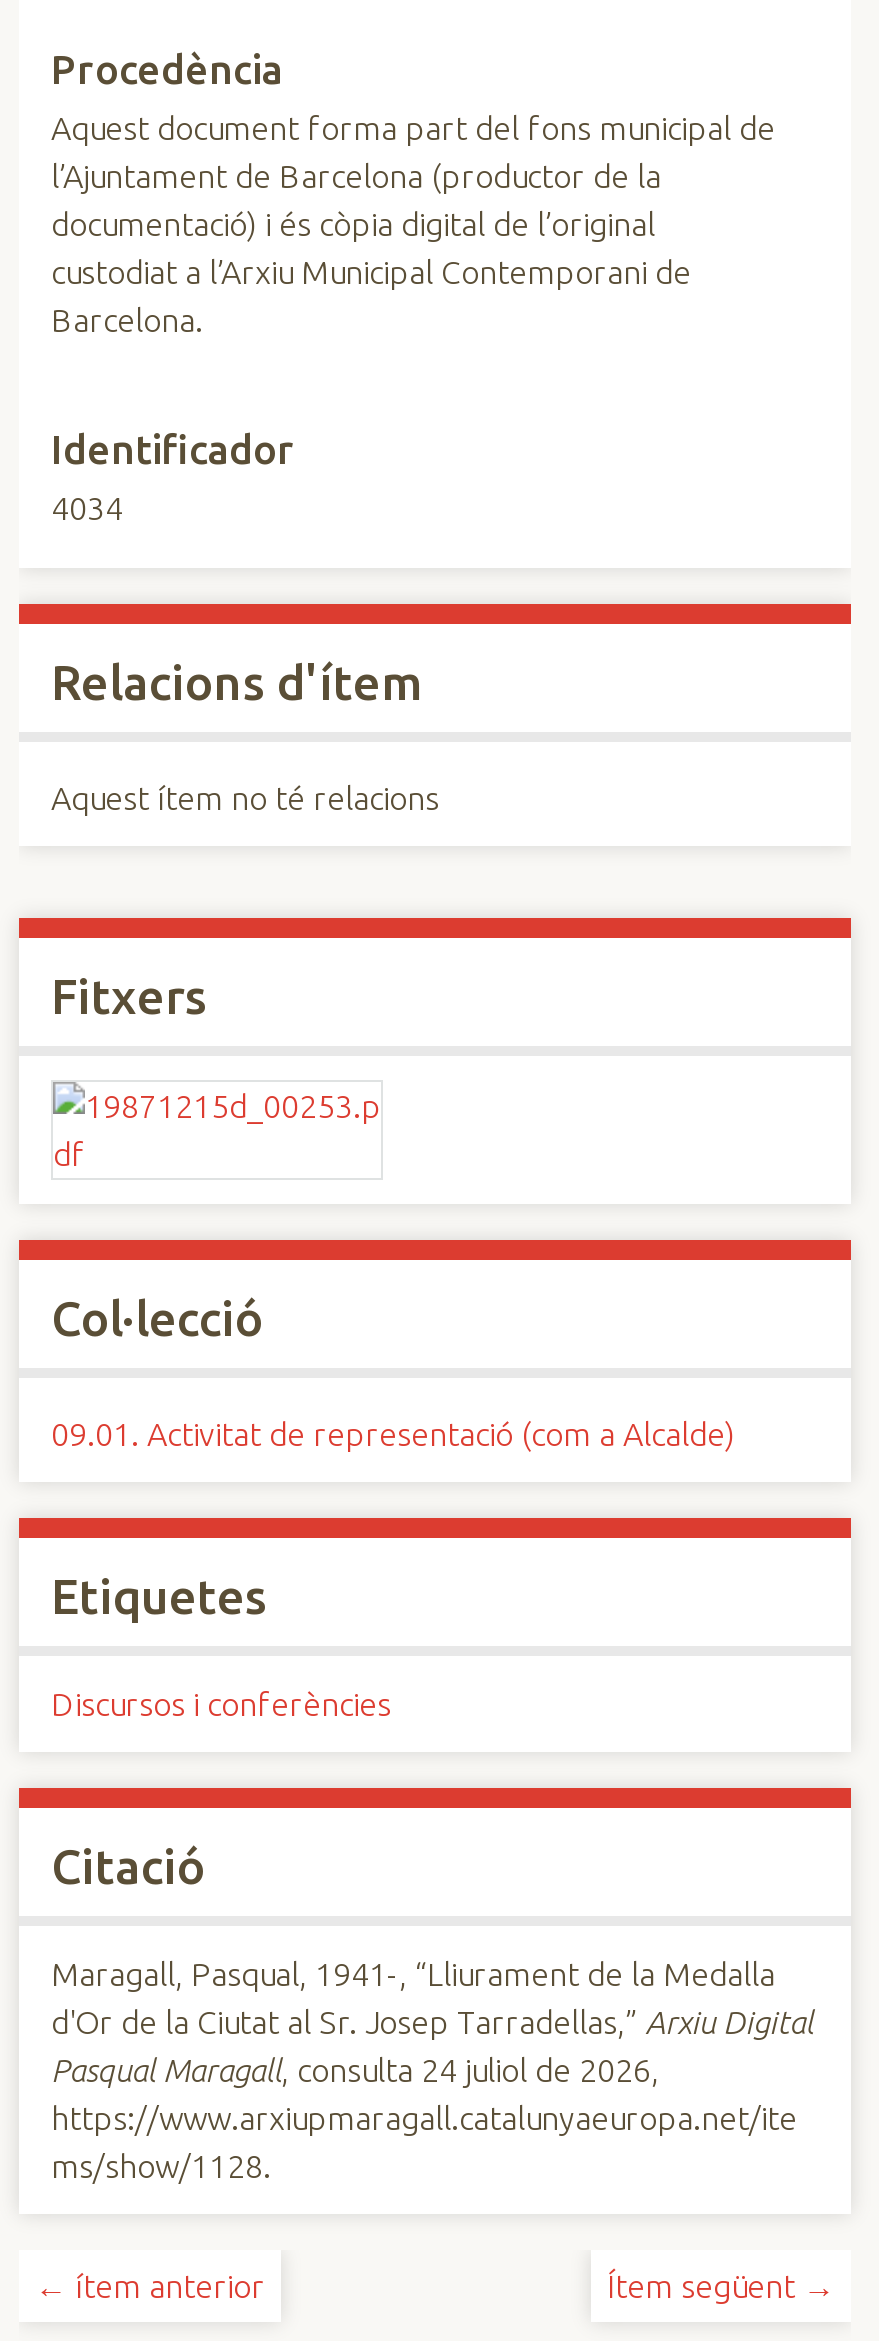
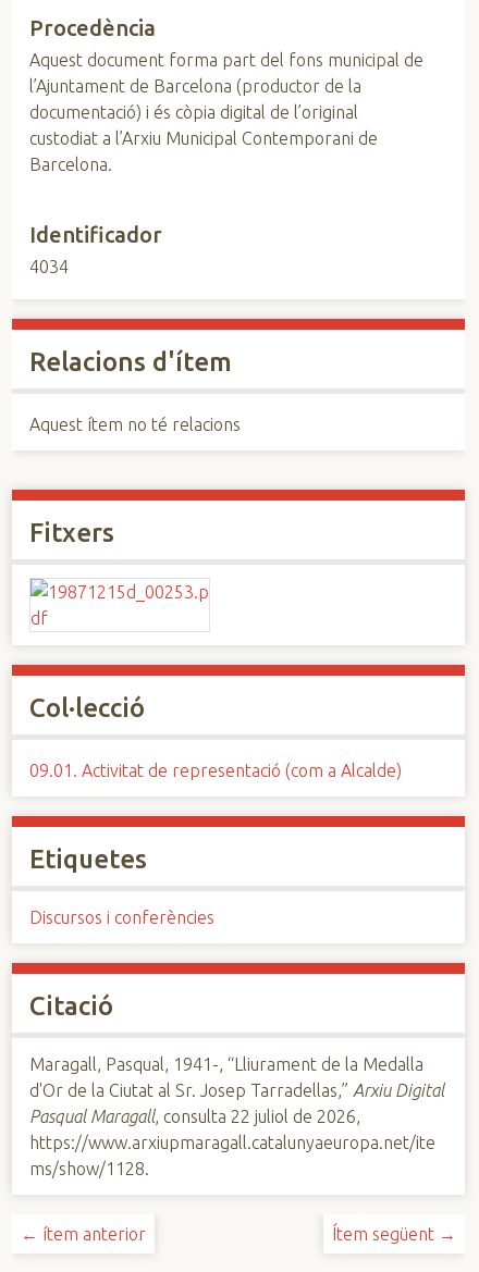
- Pasqual Maragall, consulta 24 juliol de 2026,
+ Pasqual Maragall, consulta 22 juliol de 2026,
